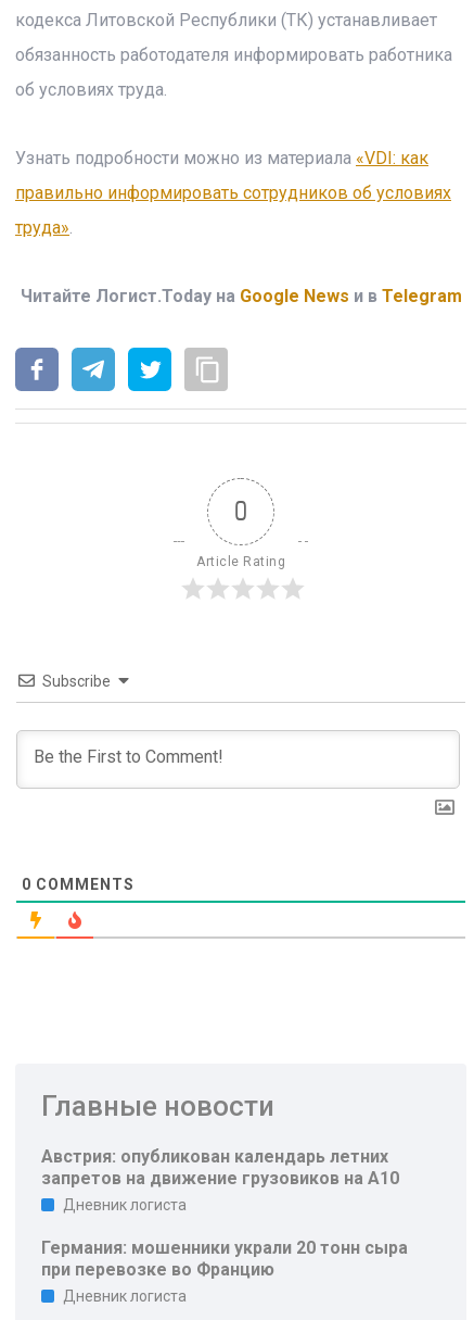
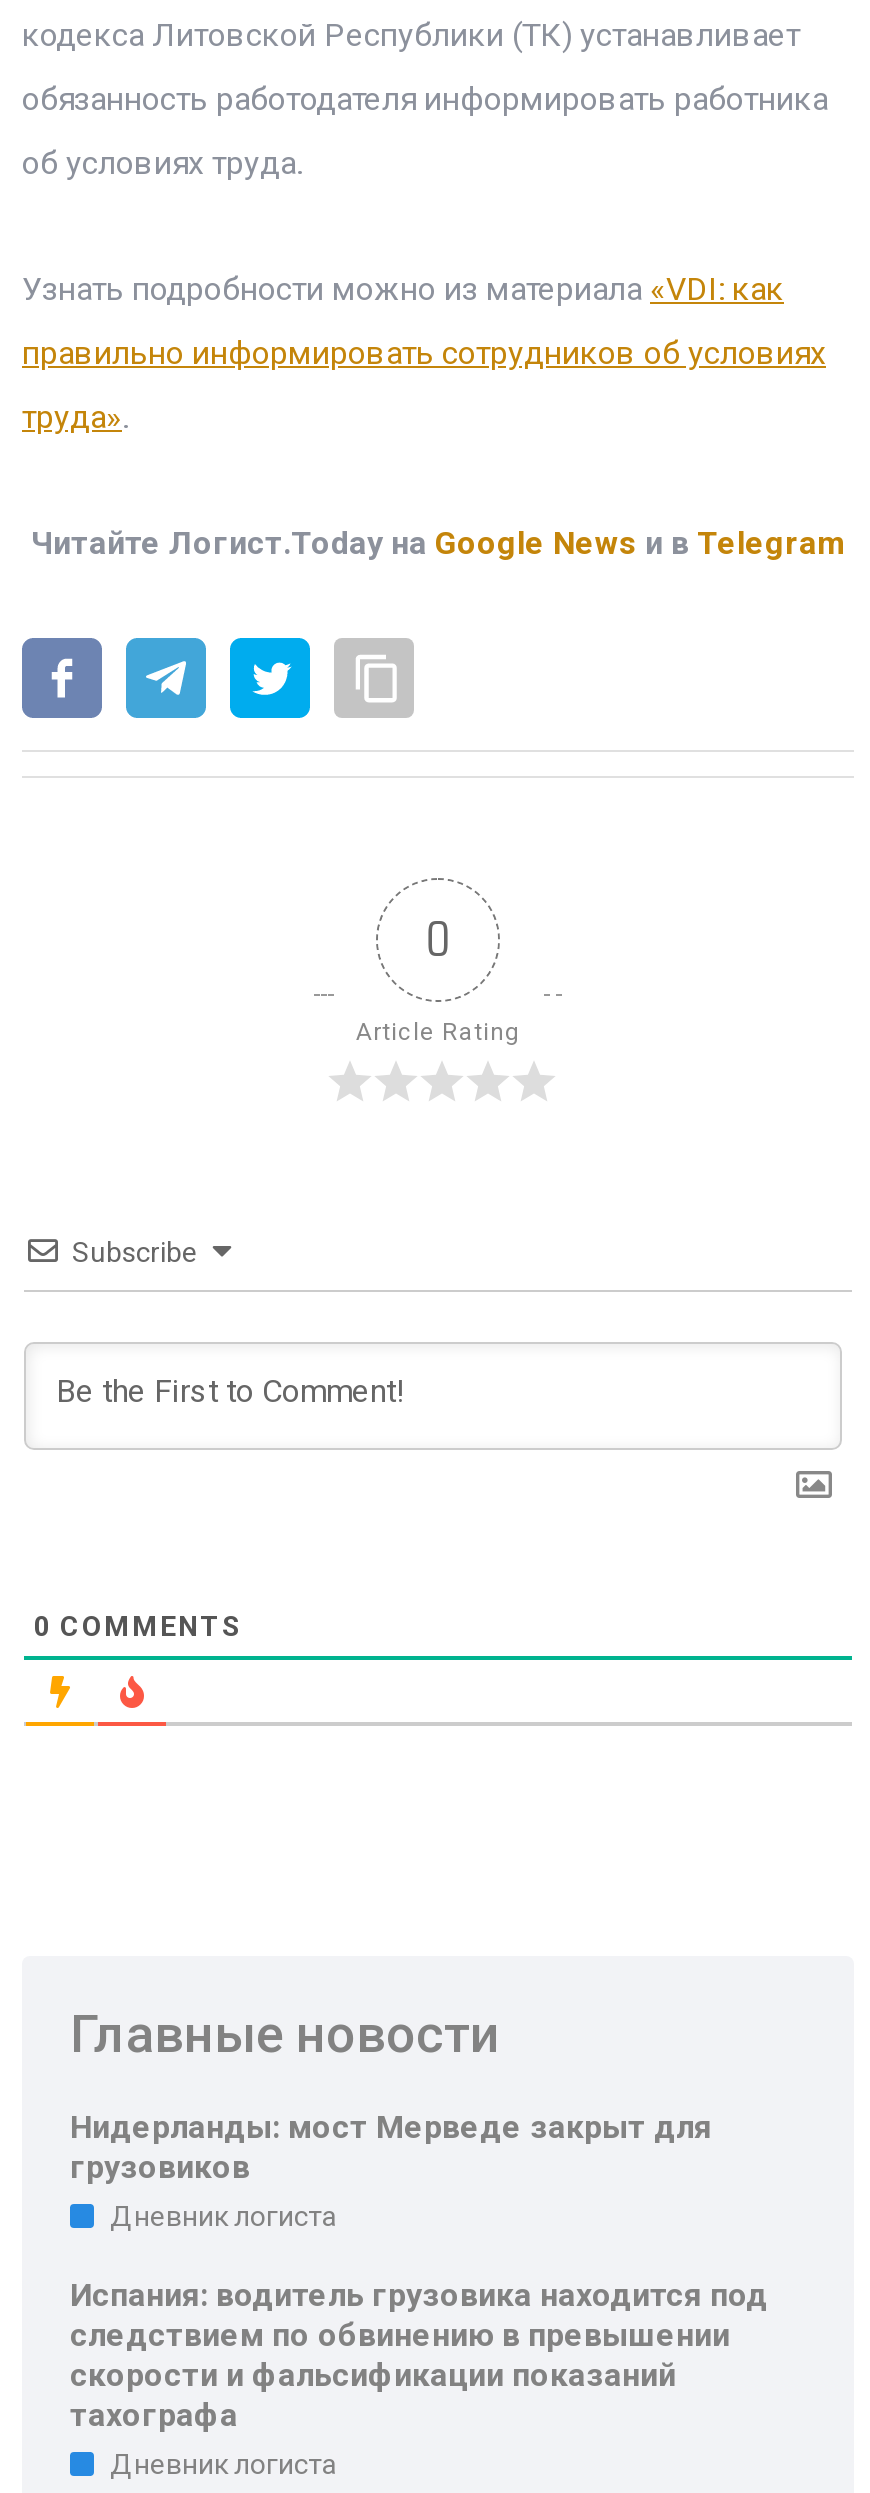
- Австрия: опубликован календарь летних
- запретов на движение грузовиков на А10
+ Нидерланды: мост Мерведе закрыт для
+ грузовиков

- Германия: мошенники украли 20 тонн сыра
- при перевозке во Францию
+ Испания: водитель грузовика находится под
+ следствием по обвинению в превышении
+ скорости и фальсификации показаний
+ тахографа
